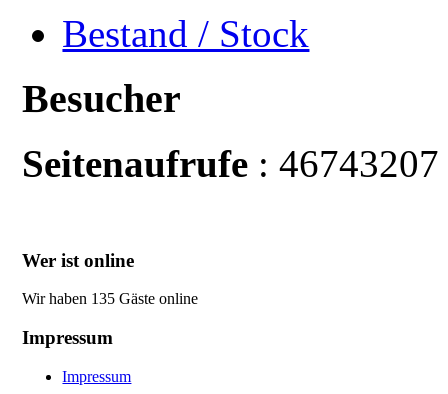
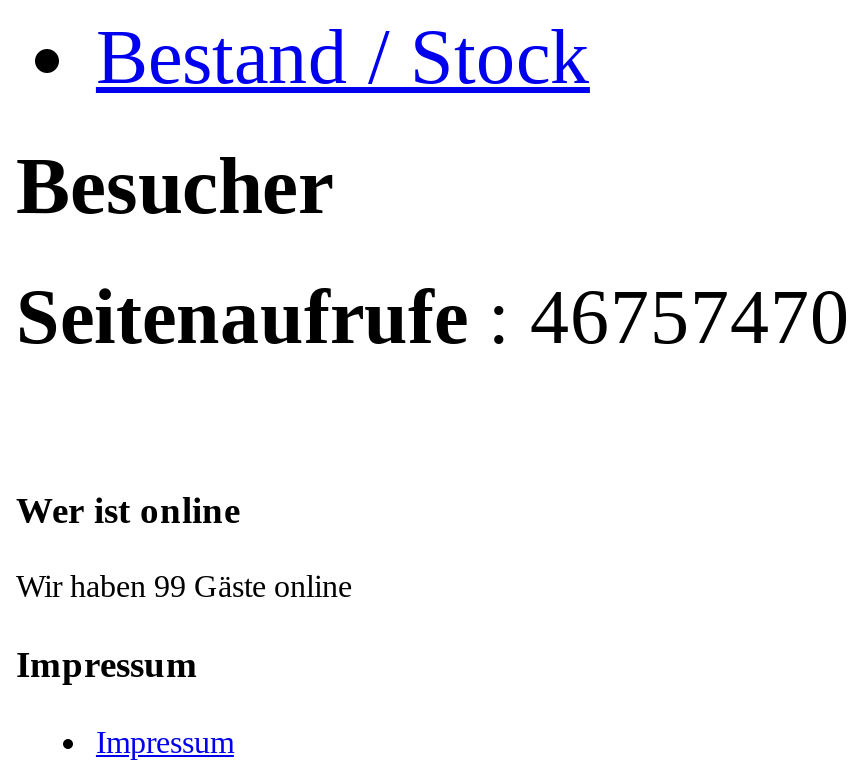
- Seitenaufrufe: 46743207
+ Seitenaufrufe: 46757470

- Wir haben 135 Gäste online
+ Wir haben 99 Gäste online
